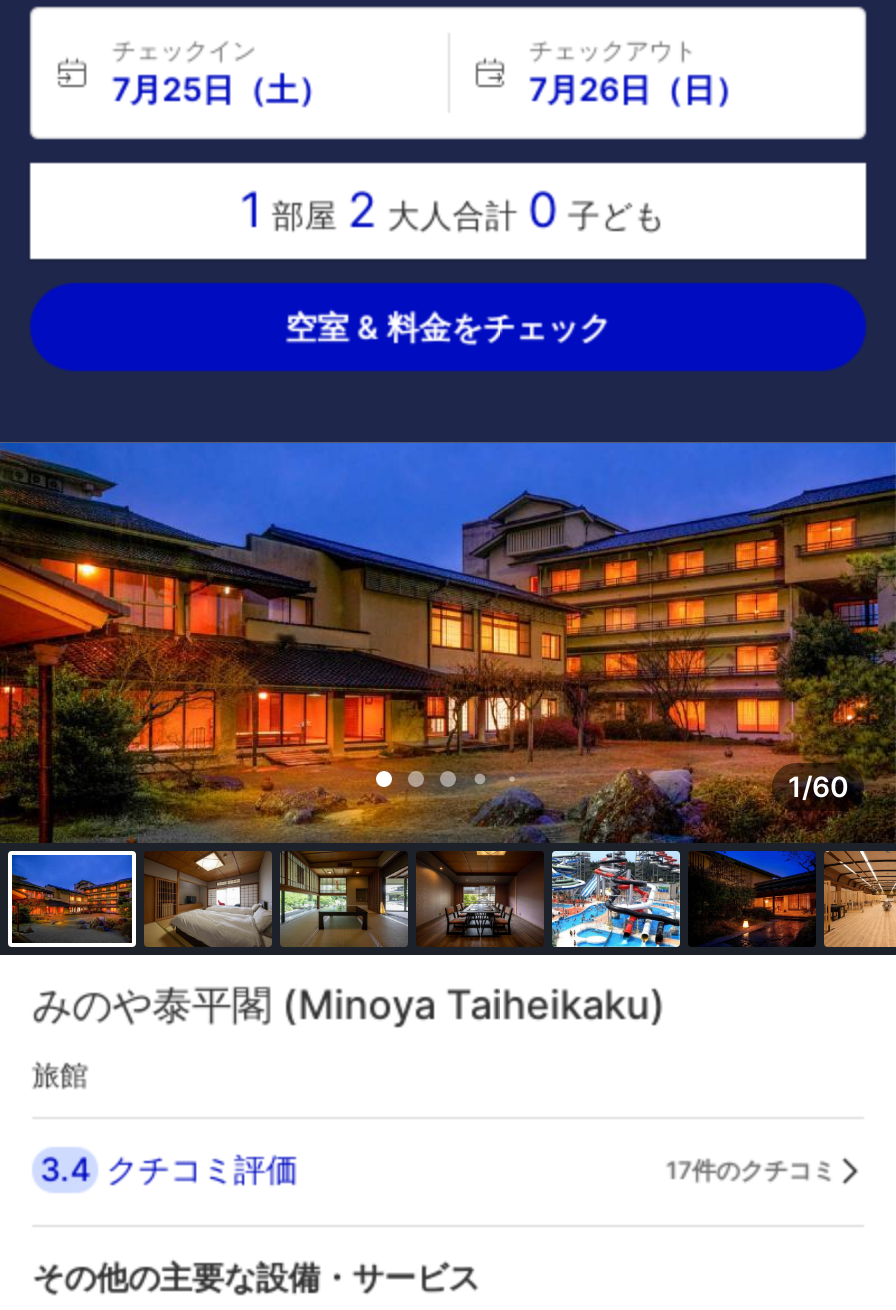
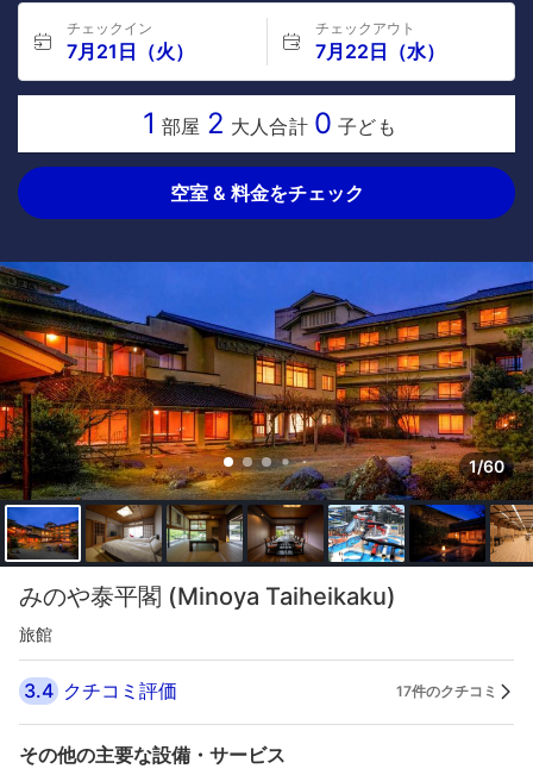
- 7月25日（土）
+ 7月21日（火）

- 7月26日（日）
+ 7月22日（水）
